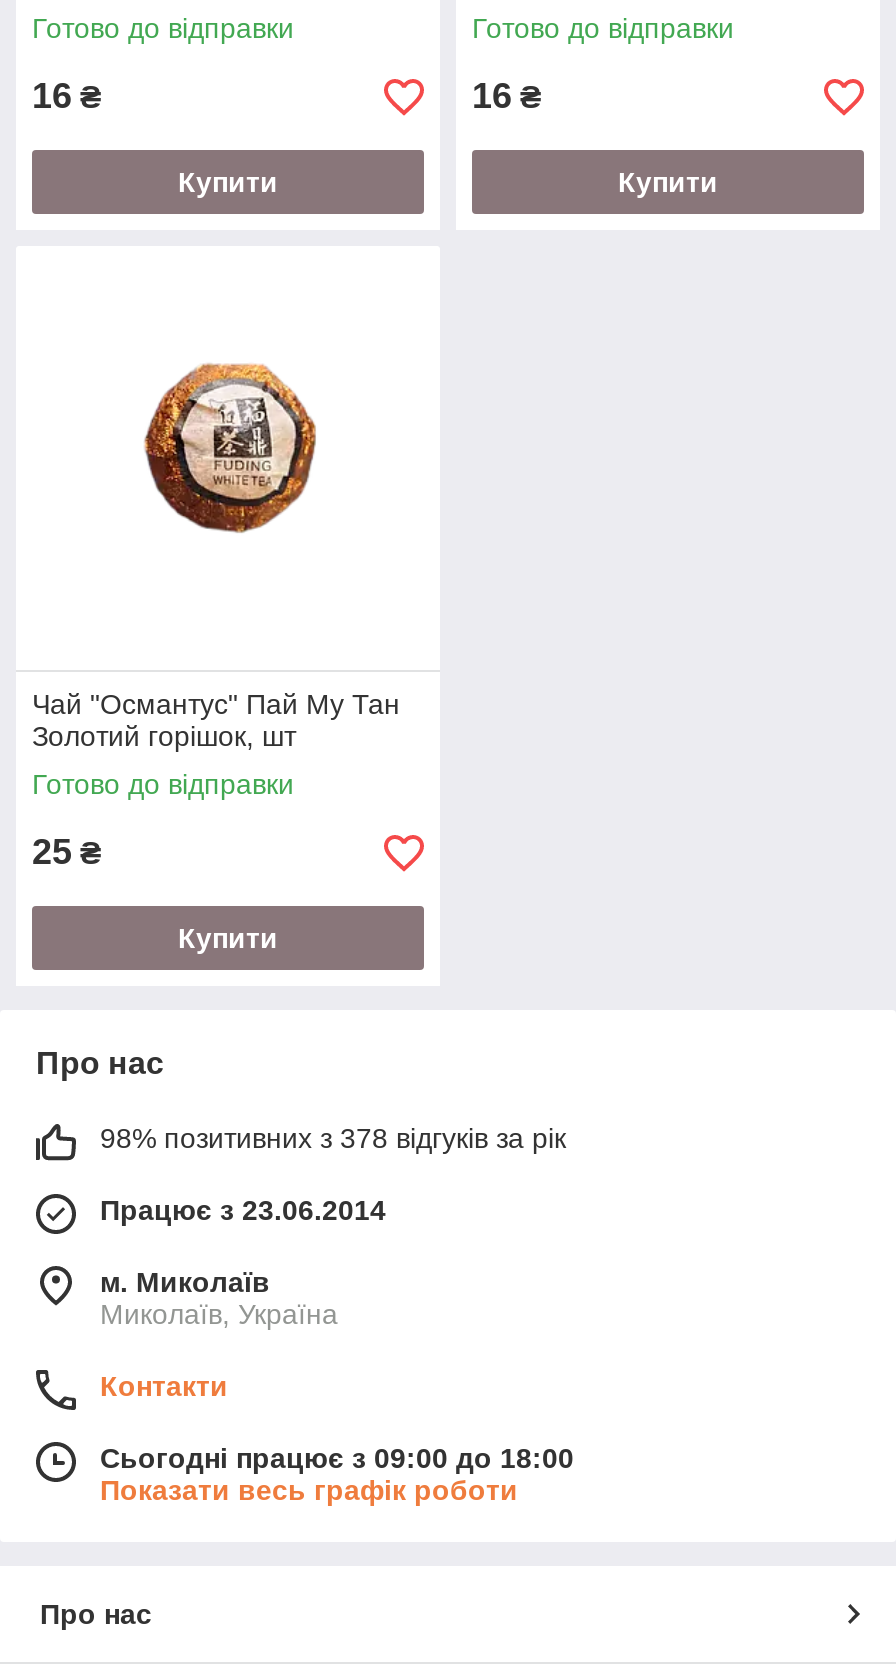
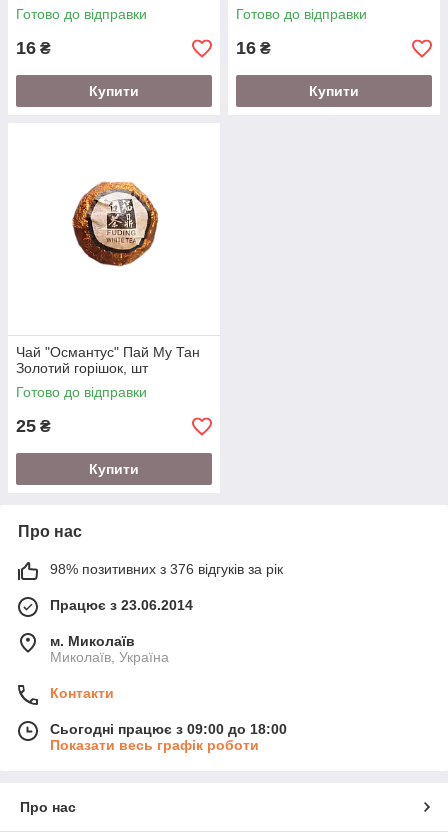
- 98% позитивних з 378 відгуків за рік
+ 98% позитивних з 376 відгуків за рік
